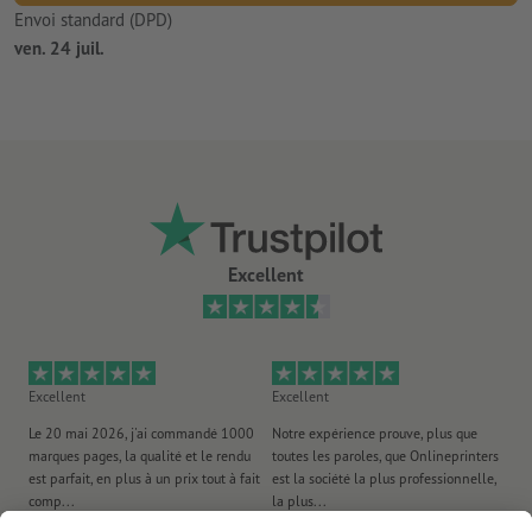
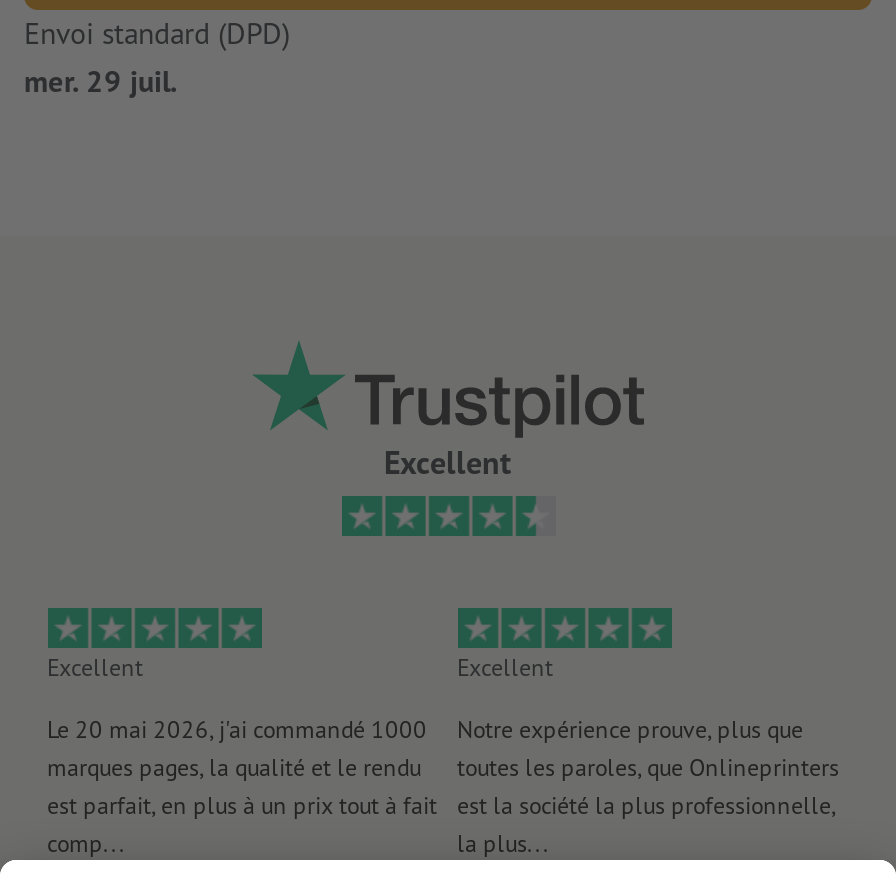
- ven. 24 juil.
+ mer. 29 juil.
